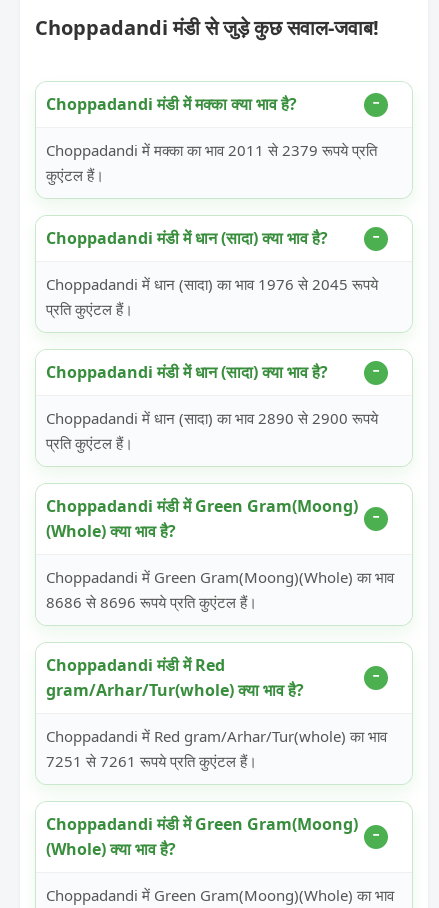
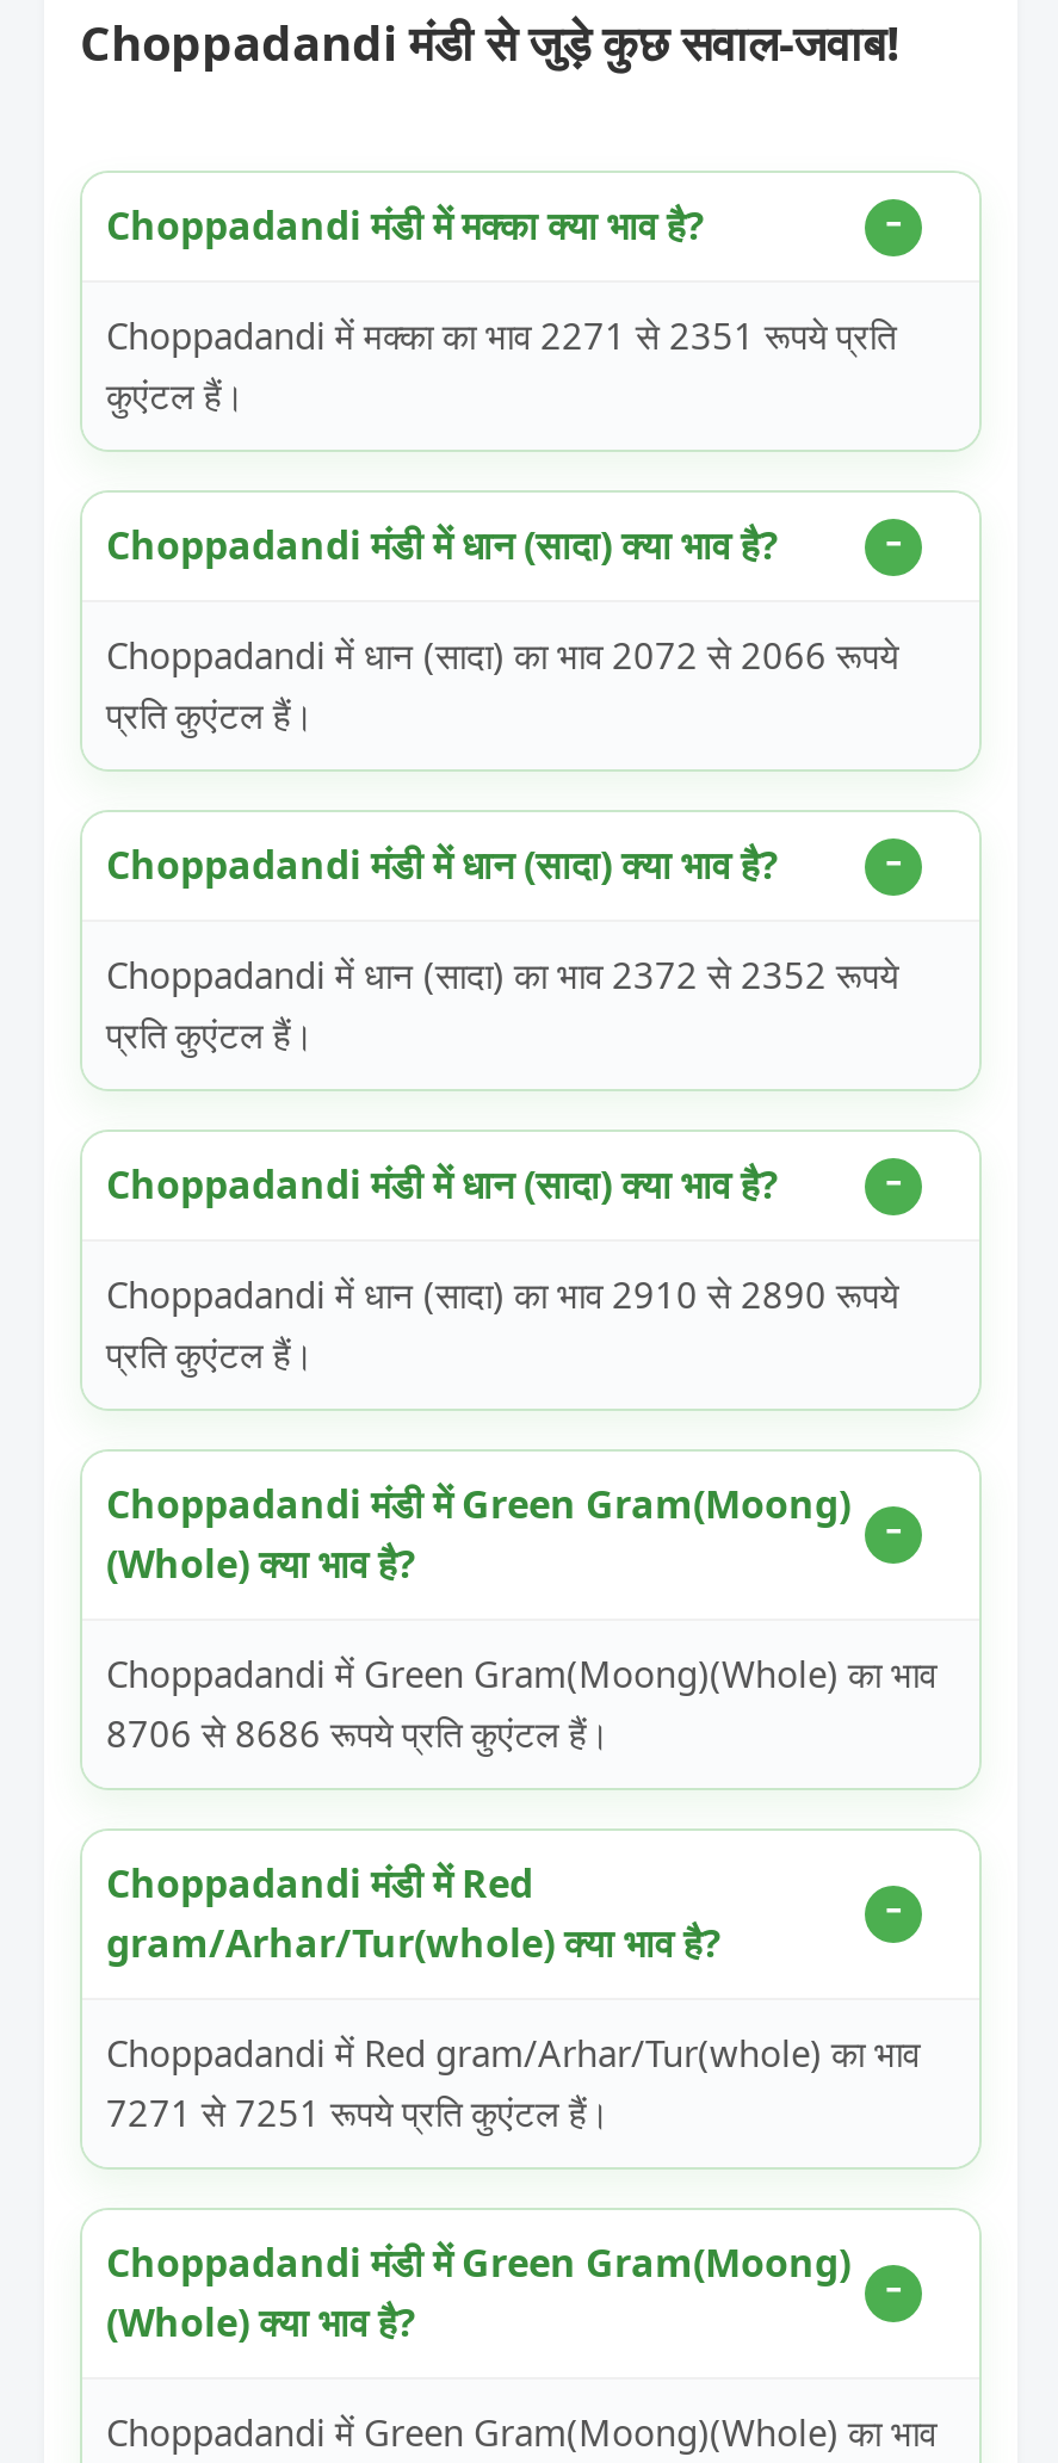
- Choppadandi में मक्का का भाव 2011 से 2379 रूपये प्रति
+ Choppadandi में मक्का का भाव 2271 से 2351 रूपये प्रति

- Choppadandi में धान (सादा) का भाव 1976 से 2045 रूपये
+ Choppadandi में धान (सादा) का भाव 2072 से 2066 रूपये

- Choppadandi में धान (सादा) का भाव 2890 से 2900 रूपये
+ Choppadandi में धान (सादा) का भाव 2372 से 2352 रूपये
+ प्रति कुएंटल हैं।
+ Choppadandi मंडी में धान (सादा) क्या भाव है?
+ Choppadandi में धान (सादा) का भाव 2910 से 2890 रूपये

- 8686 से 8696 रूपये प्रति कुएंटल हैं।
+ 8706 से 8686 रूपये प्रति कुएंटल हैं।

- 7251 से 7261 रूपये प्रति कुएंटल हैं।
+ 7271 से 7251 रूपये प्रति कुएंटल हैं।
